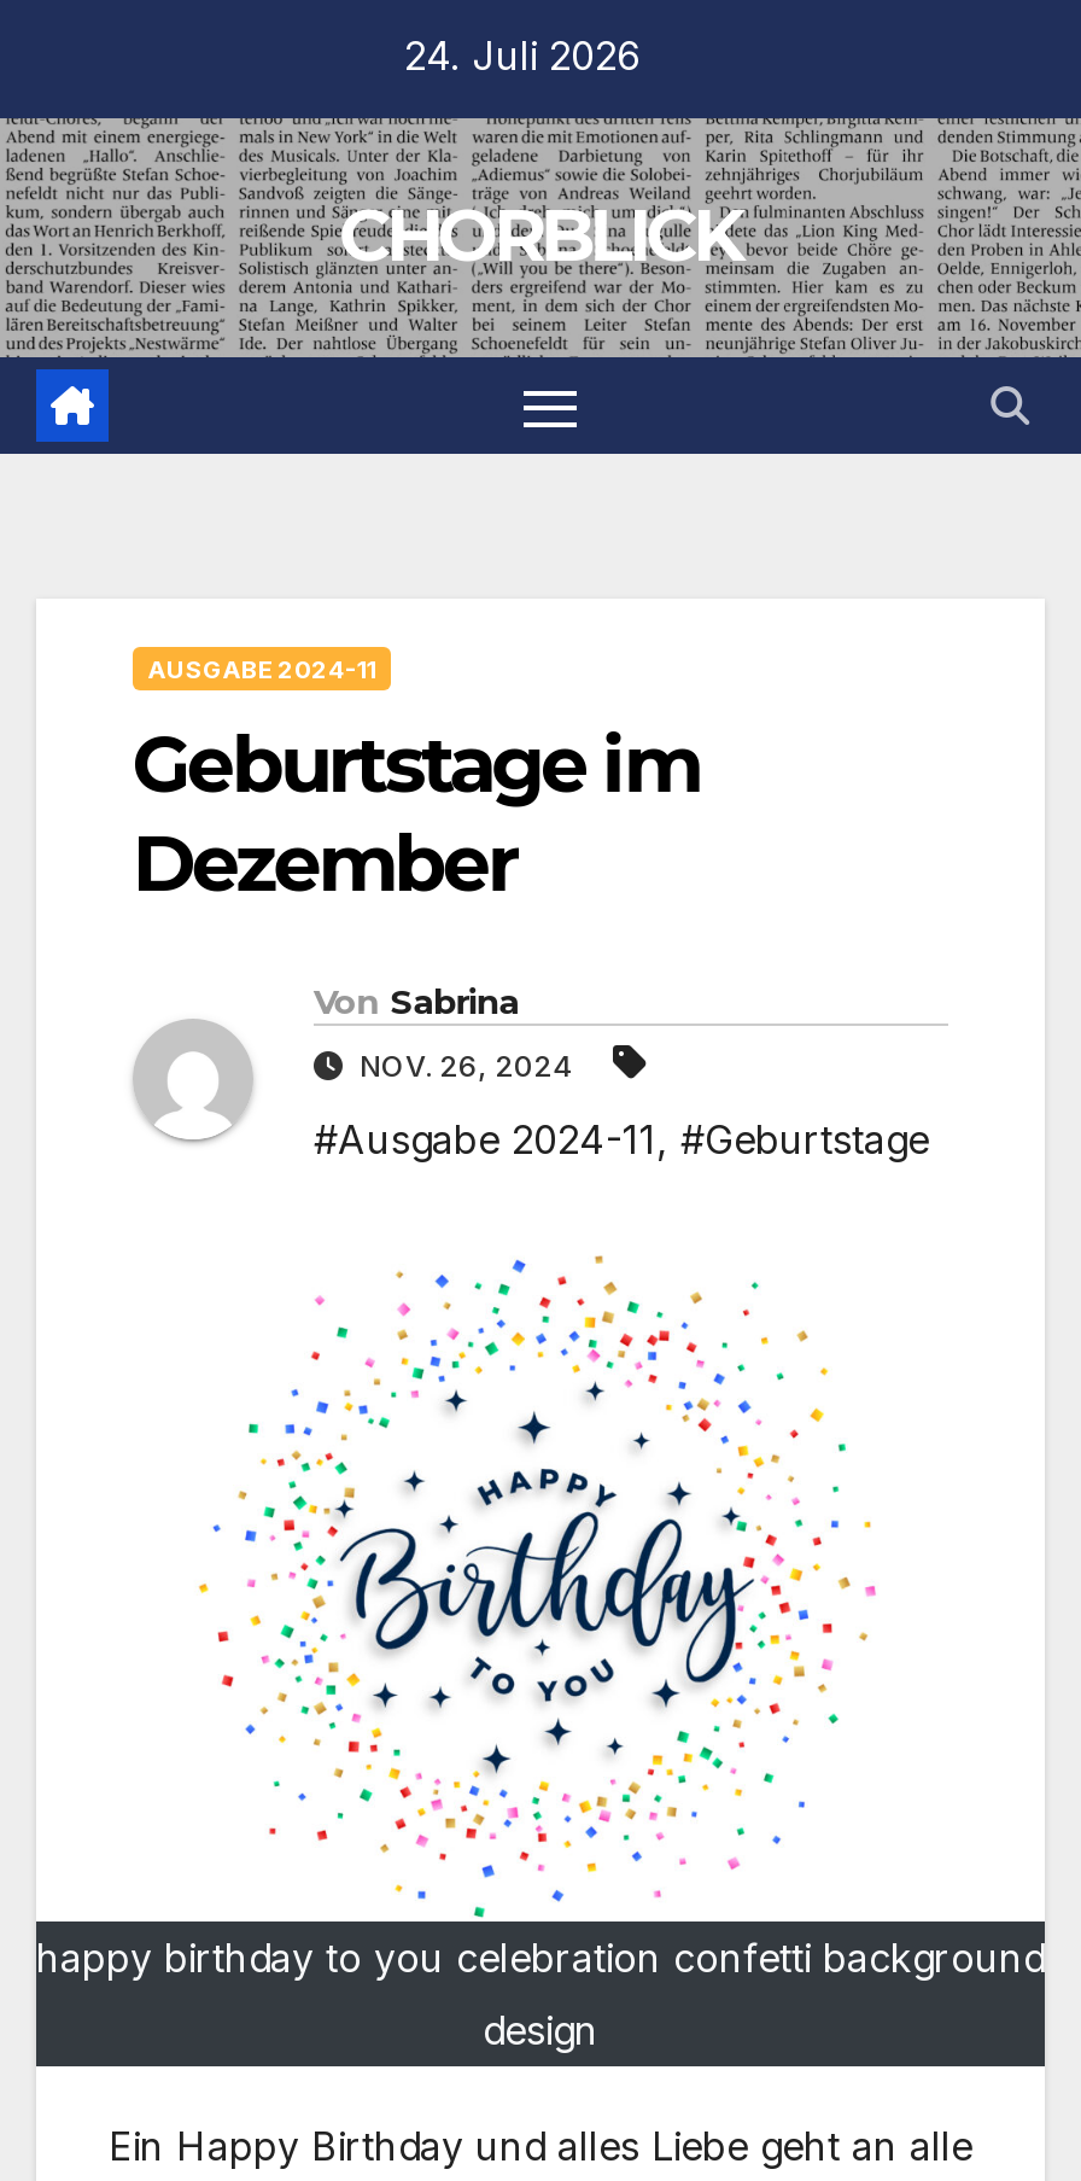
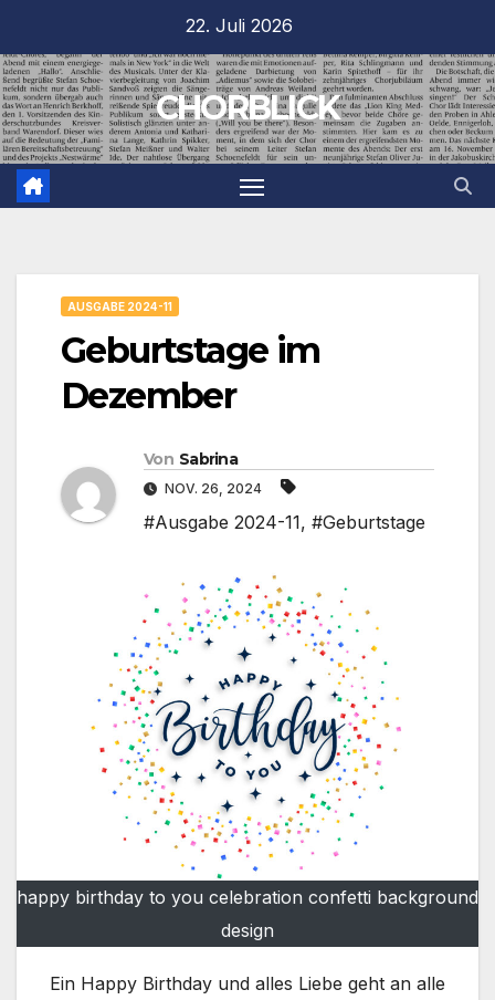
- 24. Juli 2026
+ 22. Juli 2026
